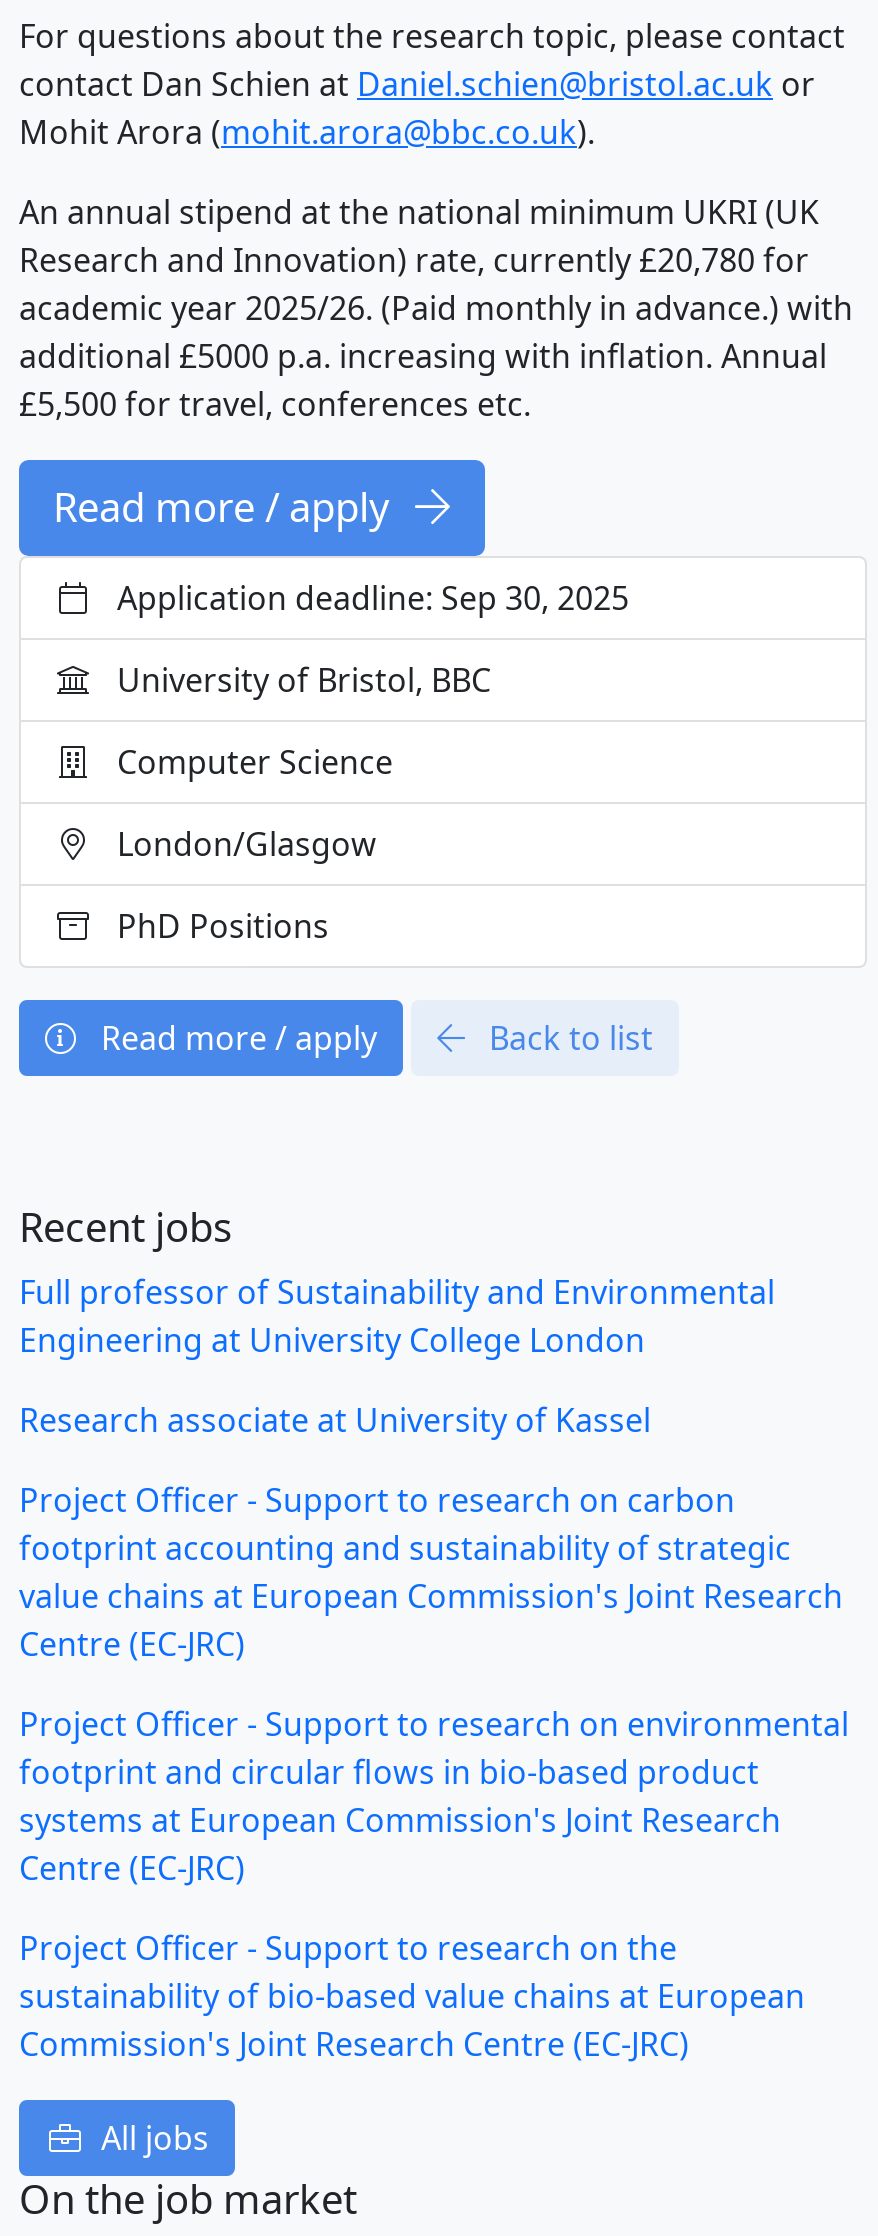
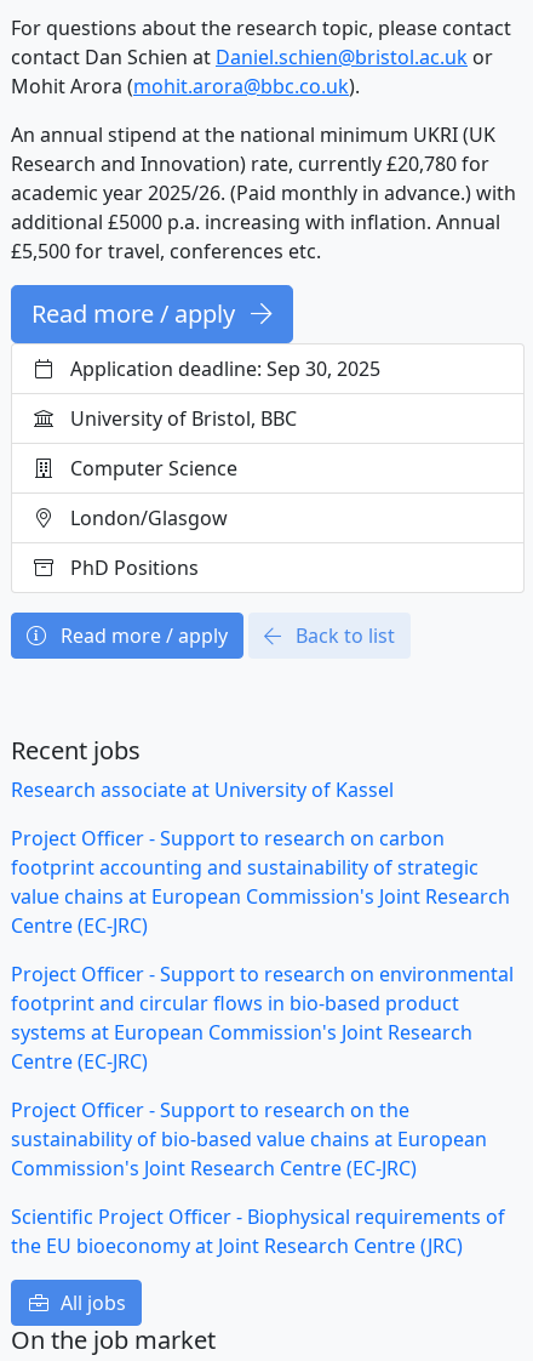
- Full professor of Sustainability and Environmental
- Engineering at University College London

moved up: Research associate at University of Kassel | Project Officer - Support to research on carbon | footprint accounting and sustainability of strategic | ... | sustainability of bio-based value chains at European | Commission's Joint Research Centre (EC-JRC)

+ Scientific Project Officer - Biophysical requirements of
+ the EU bioeconomy at Joint Research Centre (JRC)
